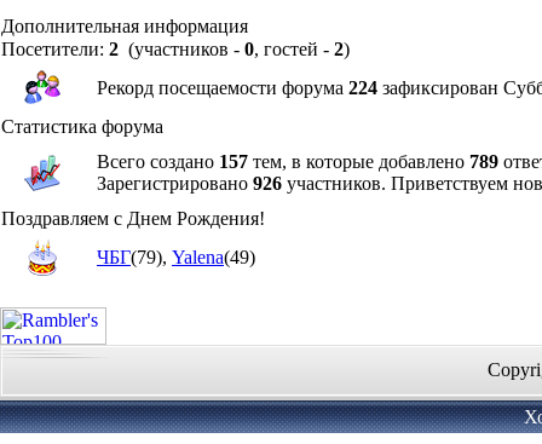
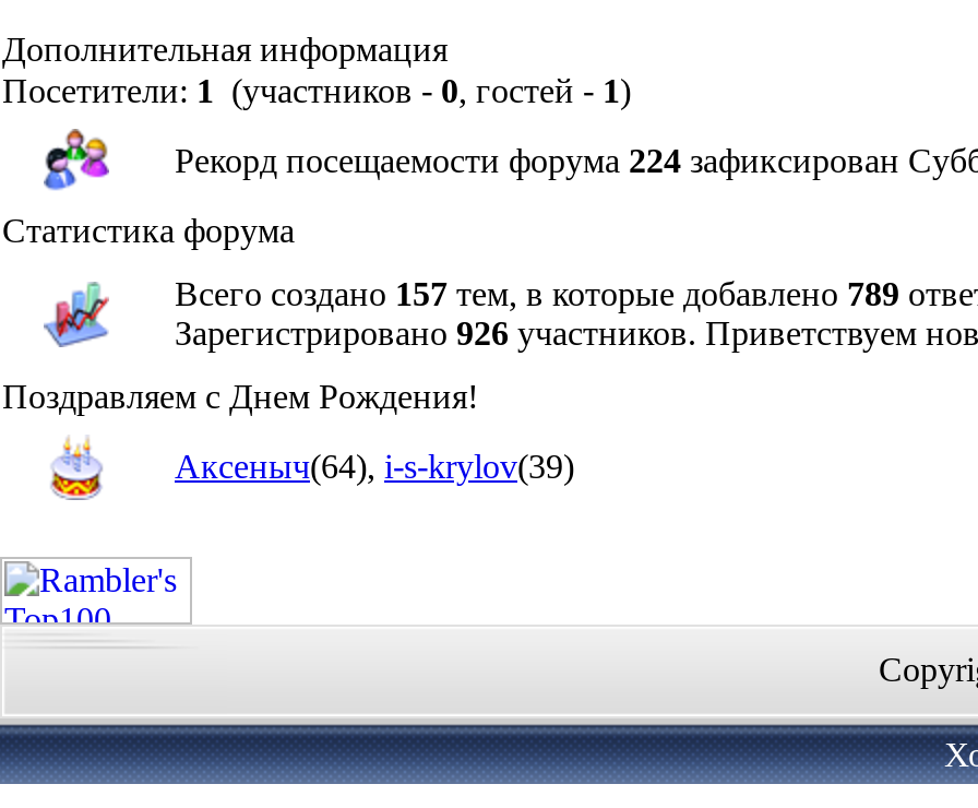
- Посетители: 2 (участников - 0, гостей - 2)
+ Посетители: 1 (участников - 0, гостей - 1)

- ЧБГ(79), Yalena(49)
+ Аксеныч(64), i-s-krylov(39)
